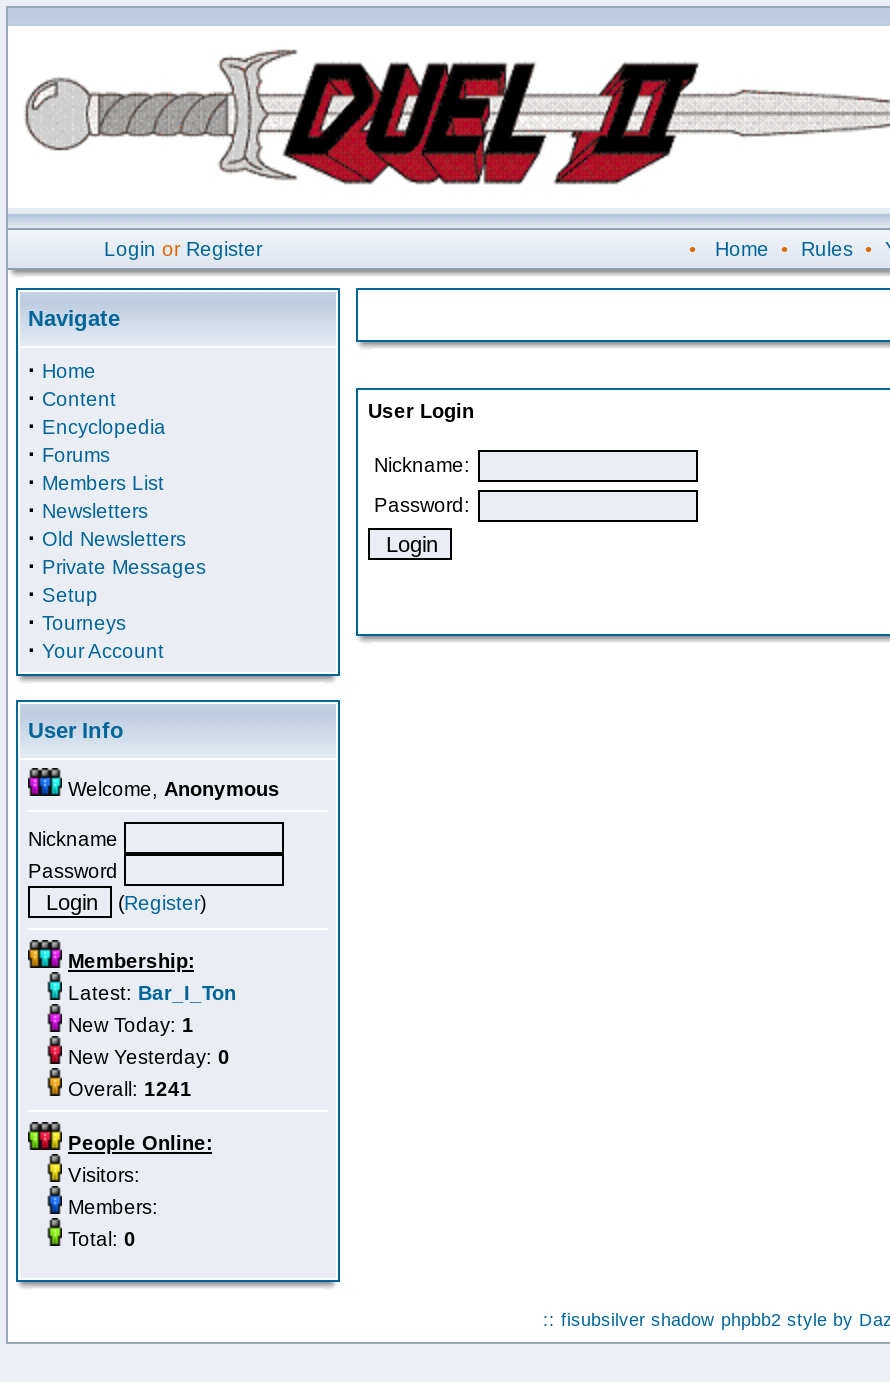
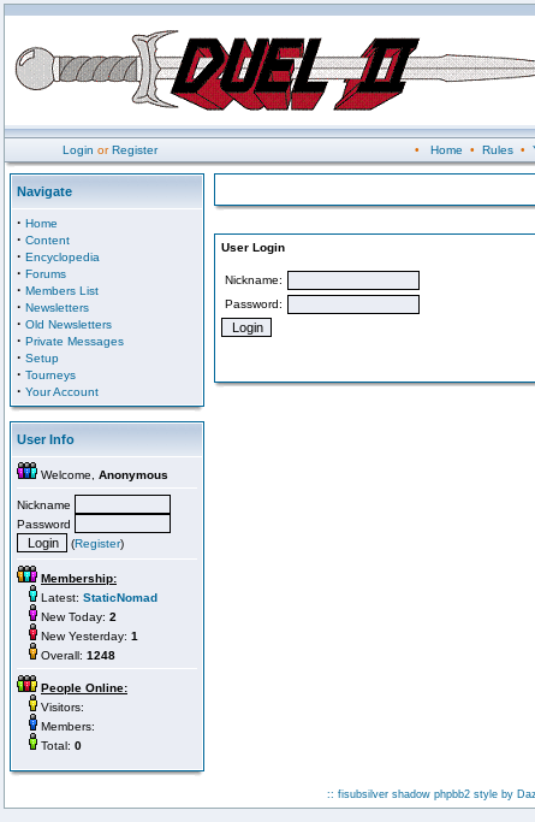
- Latest: Bar_I_Ton
+ Latest: StaticNomad

- New Today: 1
+ New Today: 2

- New Yesterday: 0
+ New Yesterday: 1

- Overall: 1241
+ Overall: 1248
